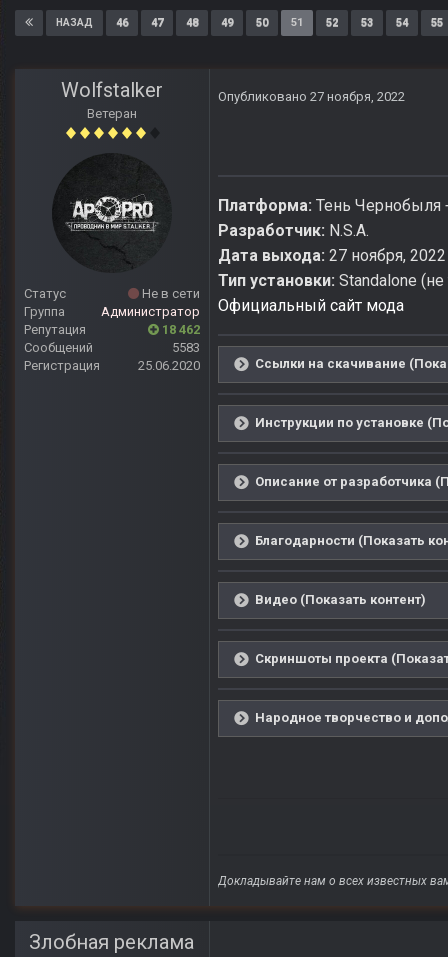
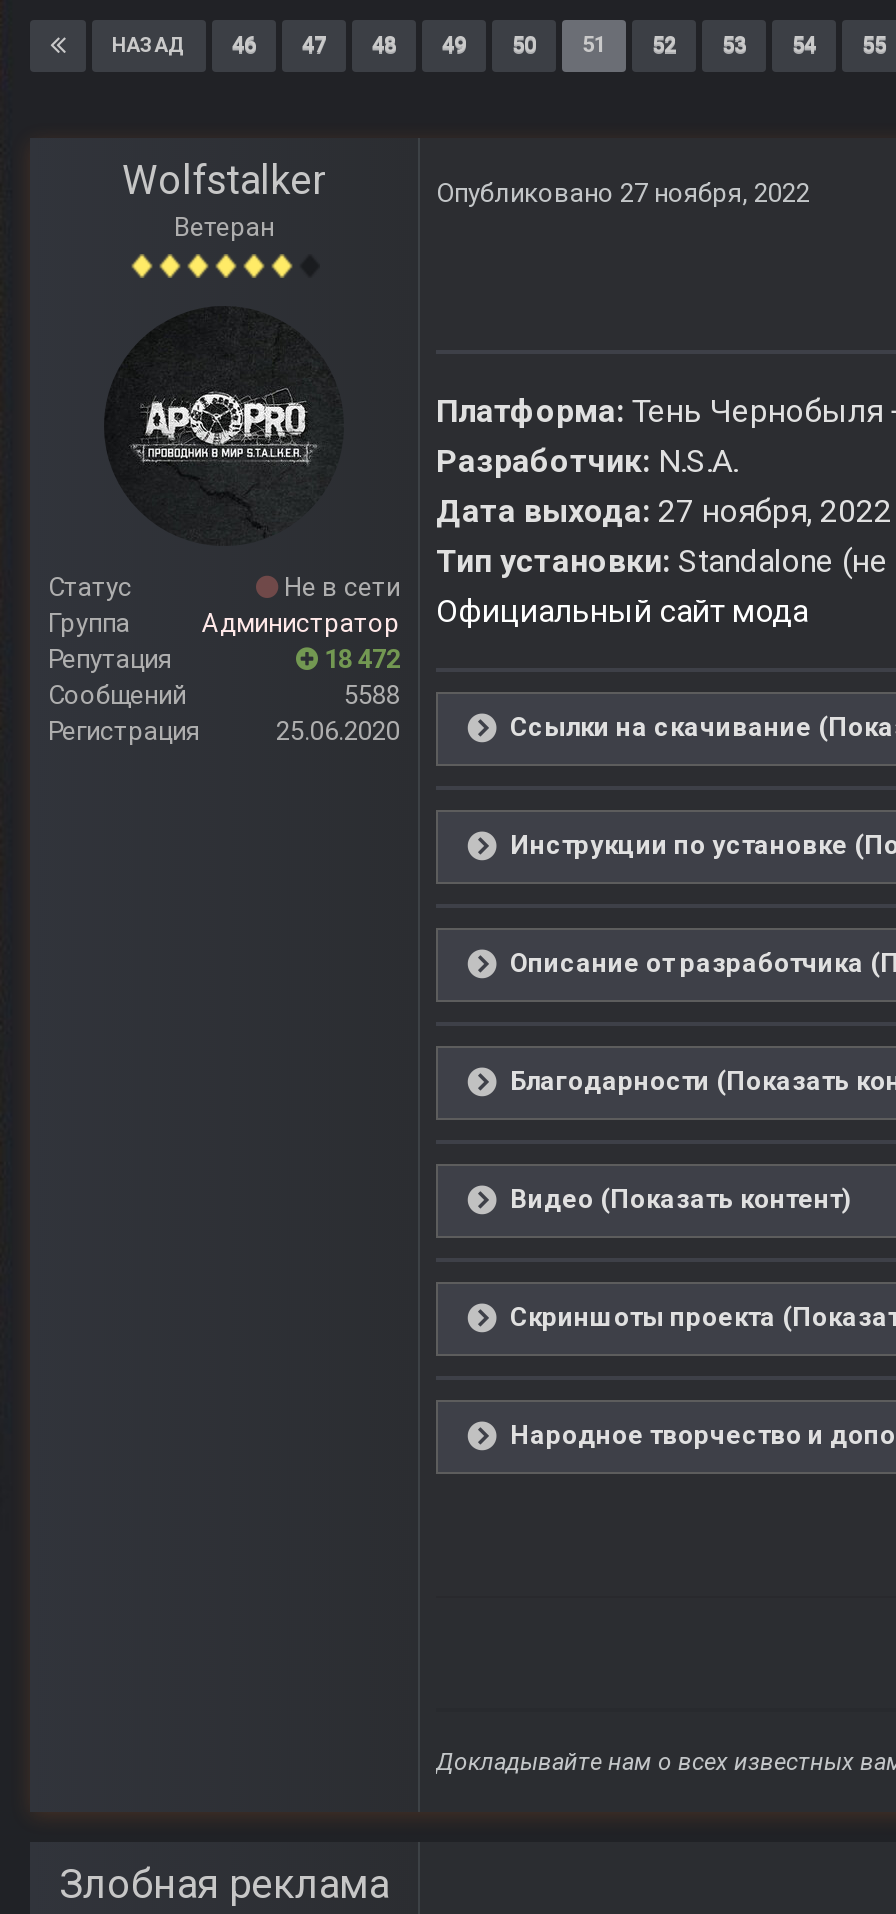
- 18 462
+ 18 472

- 5583
+ 5588
